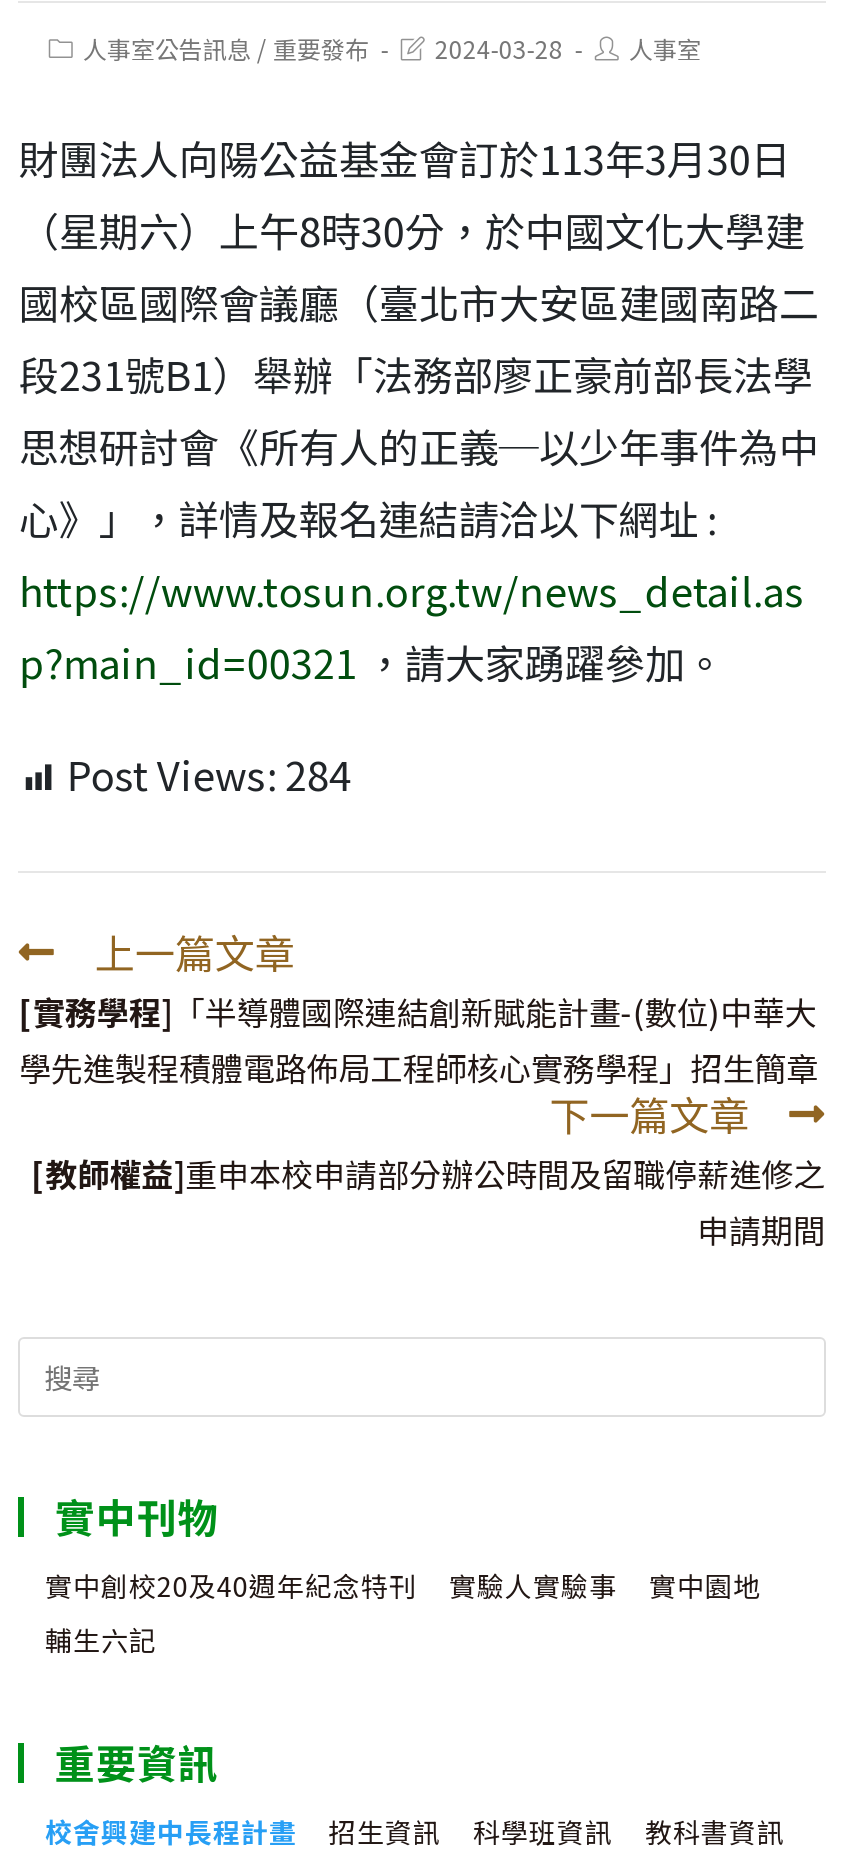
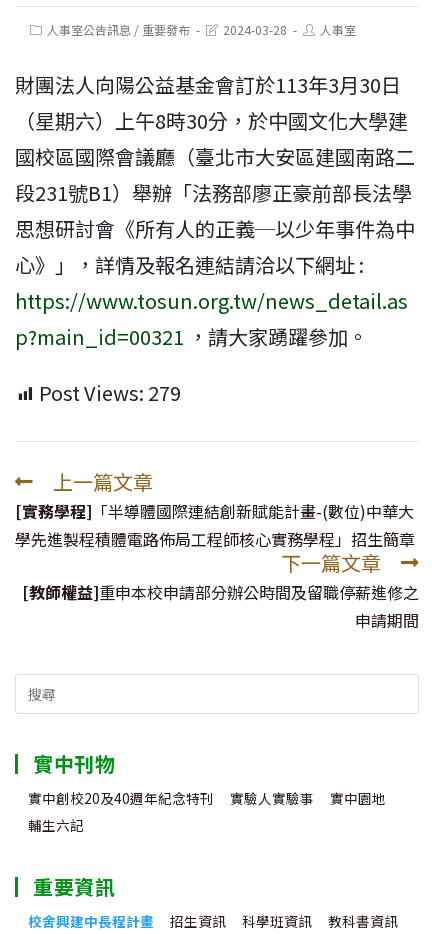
- Post Views: 284
+ Post Views: 279
